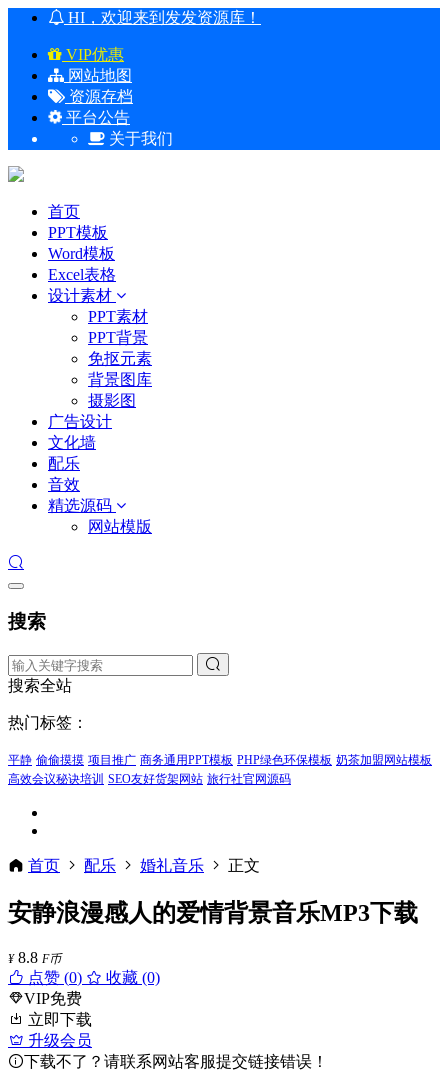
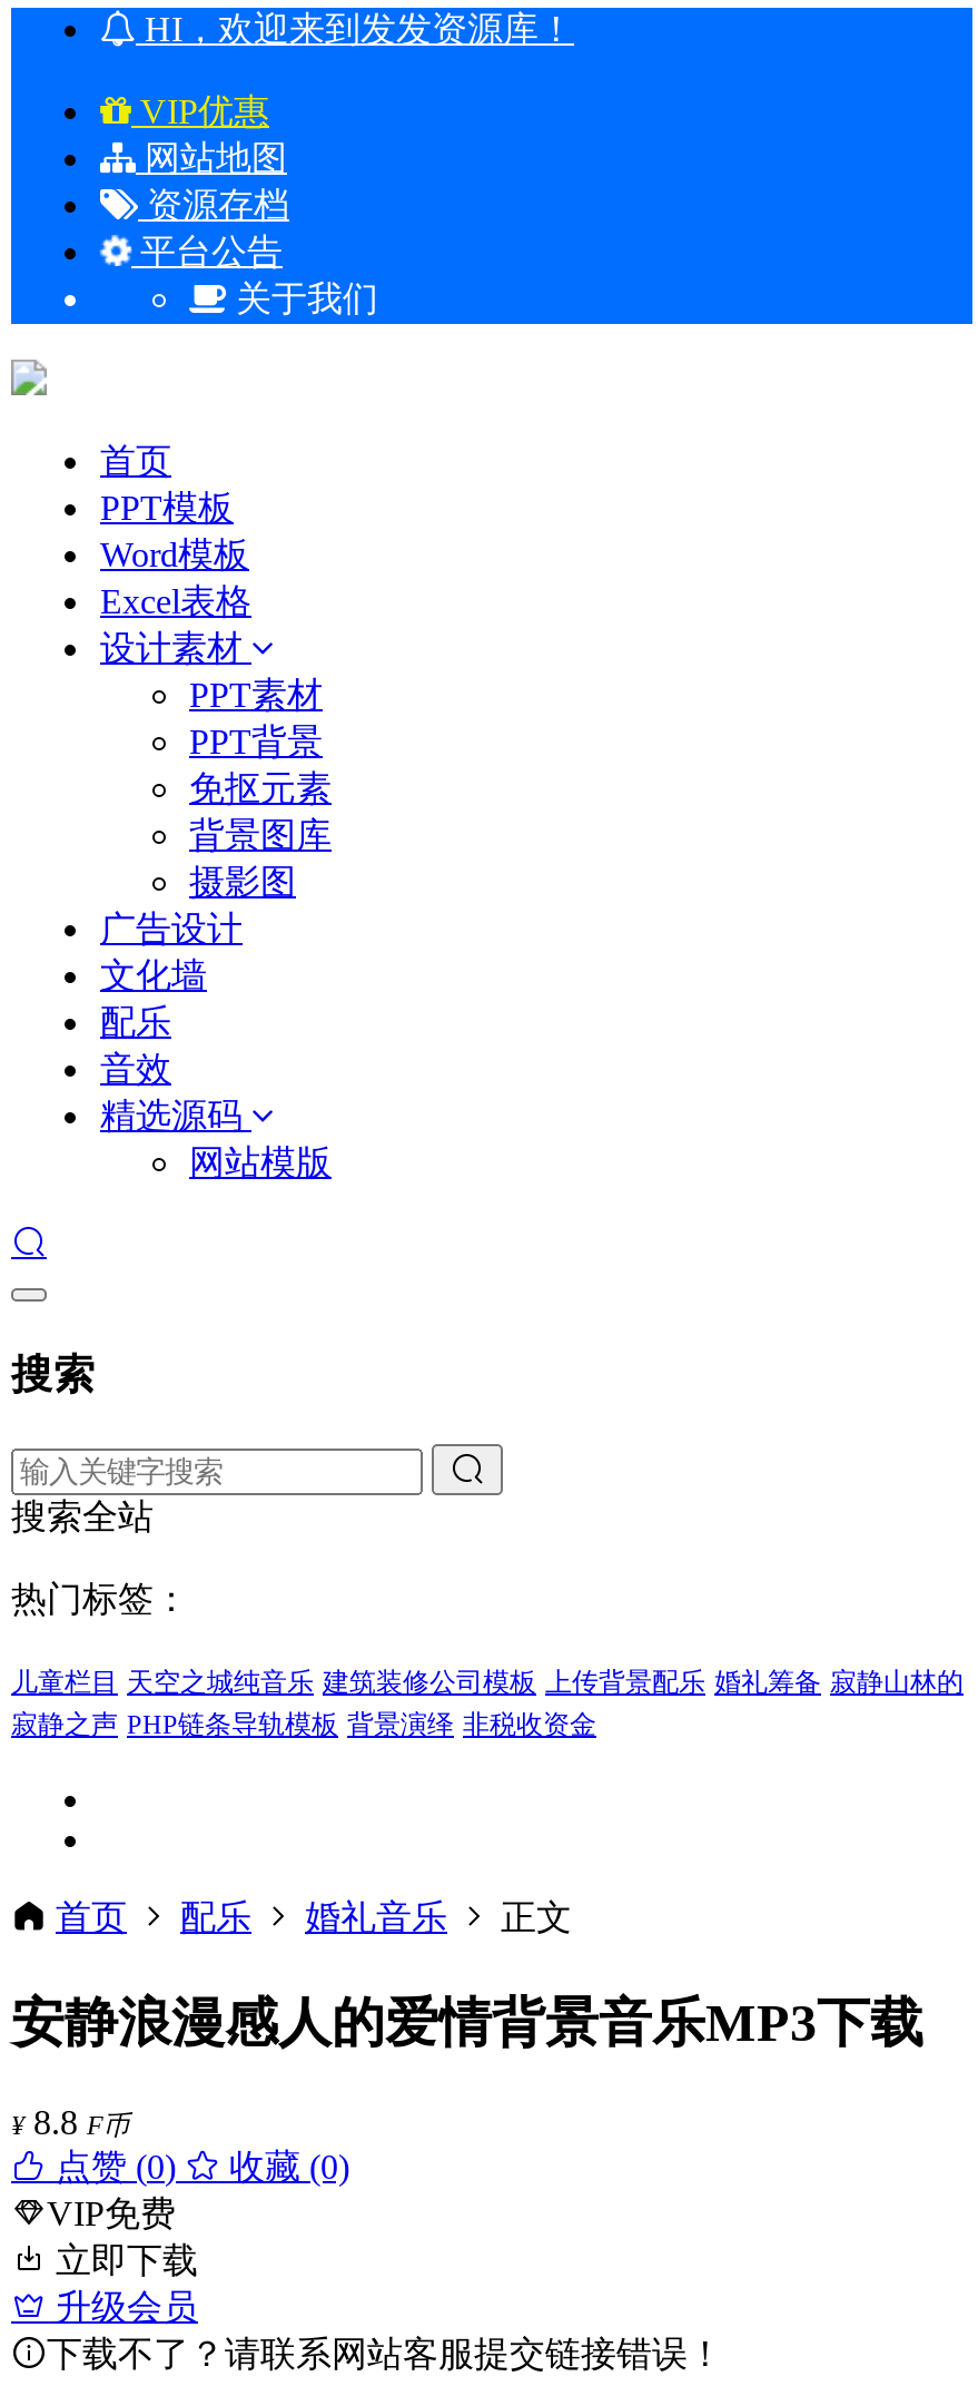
- 平静 偷偷摸摸 项目推广 商务通用PPT模板 PHP绿色环保模板 奶茶加盟网站模板
- 高效会议秘诀培训 SEO友好货架网站 旅行社官网源码
+ 儿童栏目 天空之城纯音乐 建筑装修公司模板 上传背景配乐 婚礼筹备 寂静山林的
+ 寂静之声 PHP链条导轨模板 背景演绎 非税收资金
